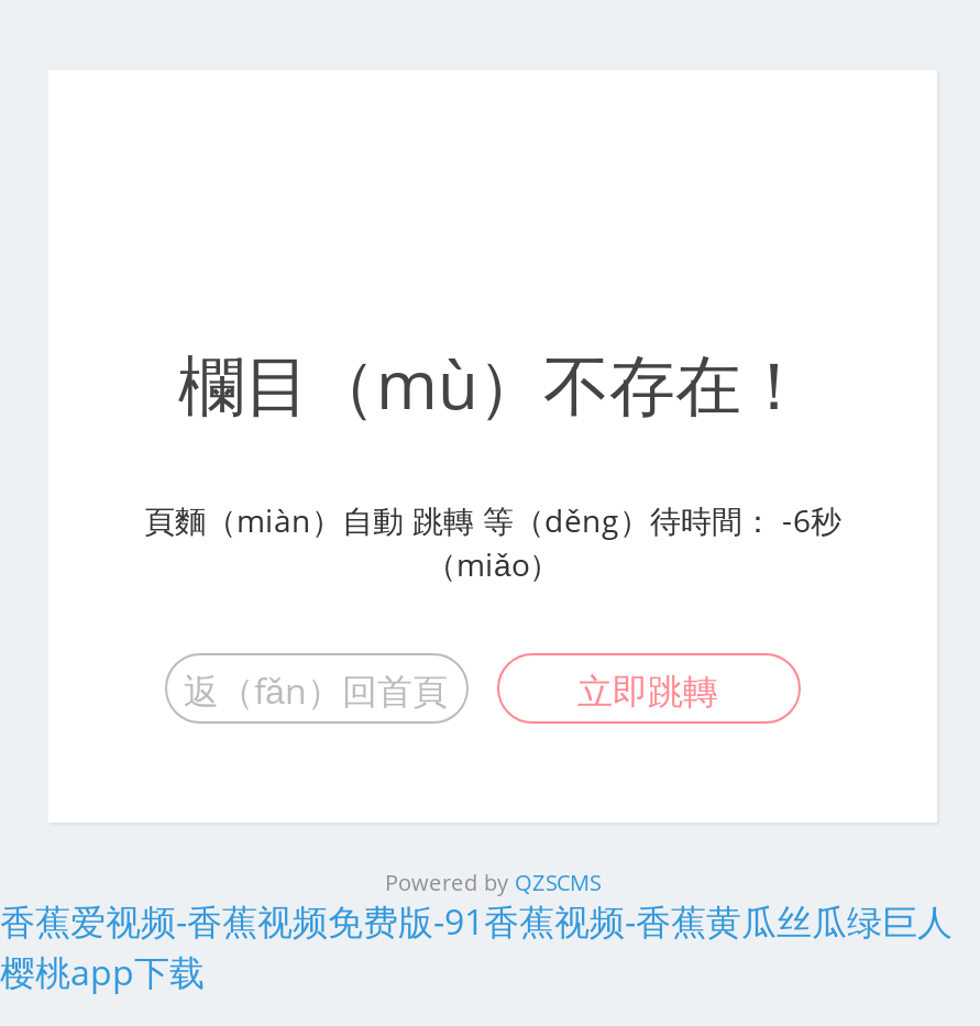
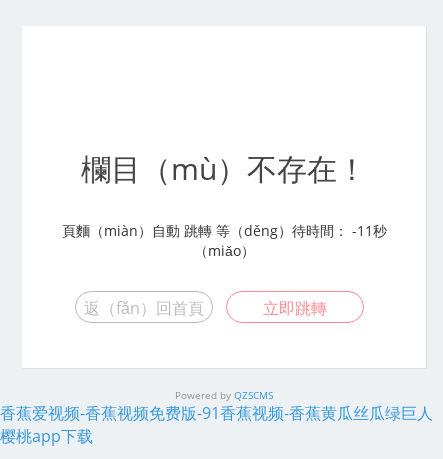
- 頁麵（miàn）自動跳轉等（děng）待時間：-6秒
+ 頁麵（miàn）自動跳轉等（děng）待時間：-11秒
